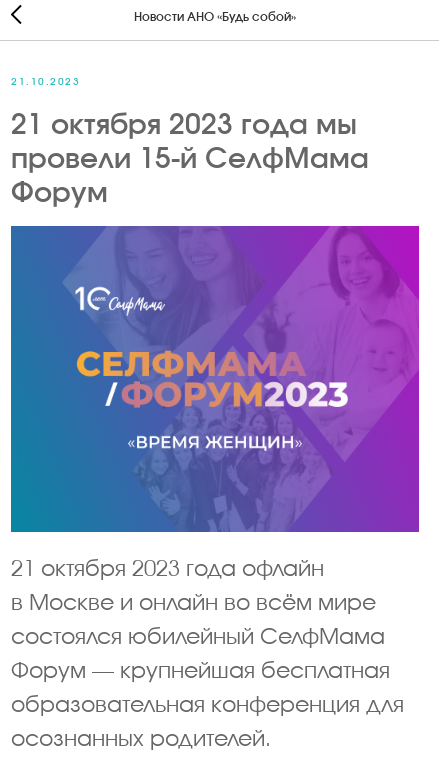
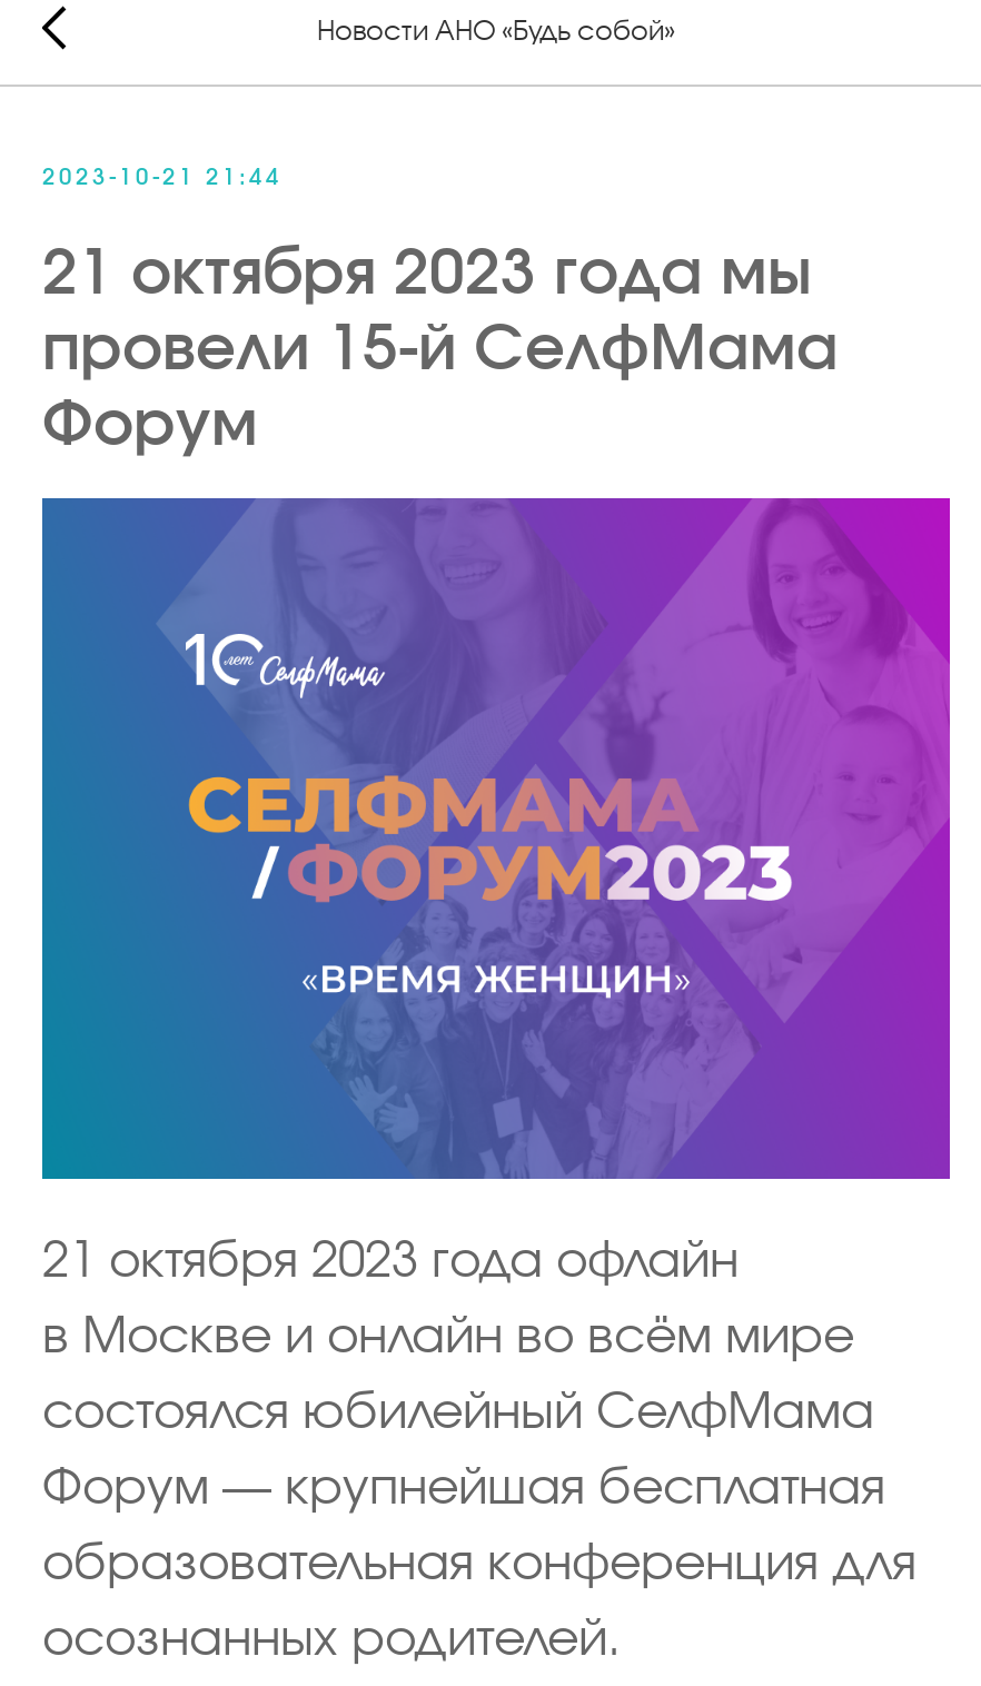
- 21.10.2023
+ 2023-10-21 21:44
